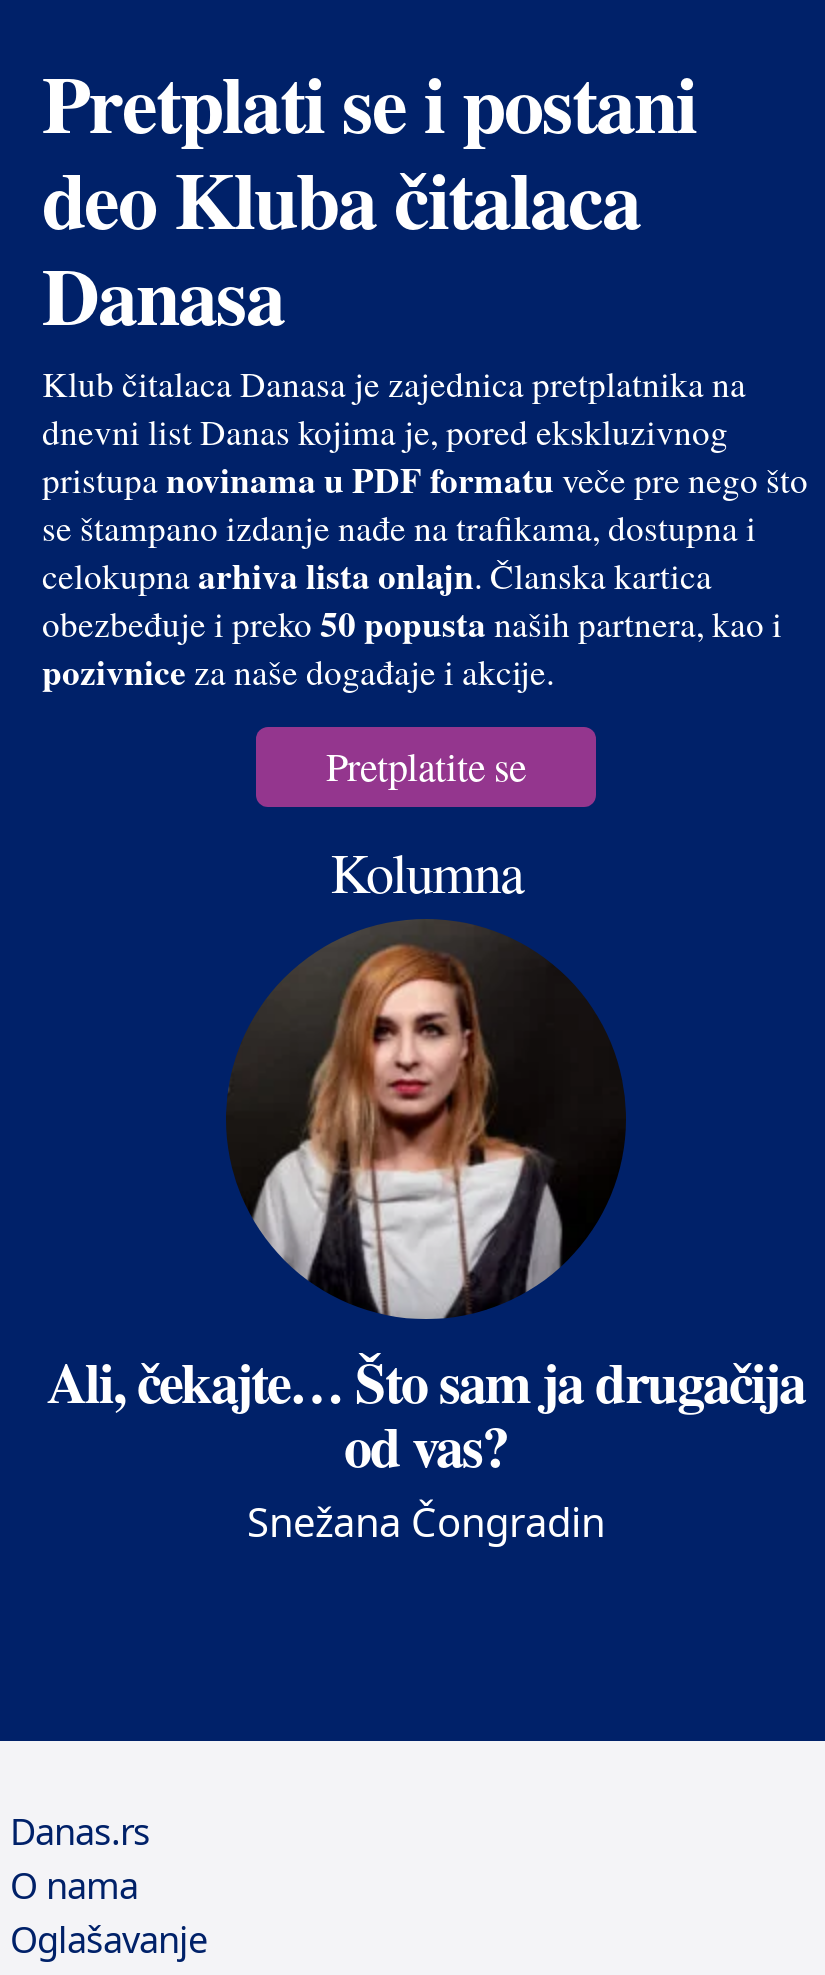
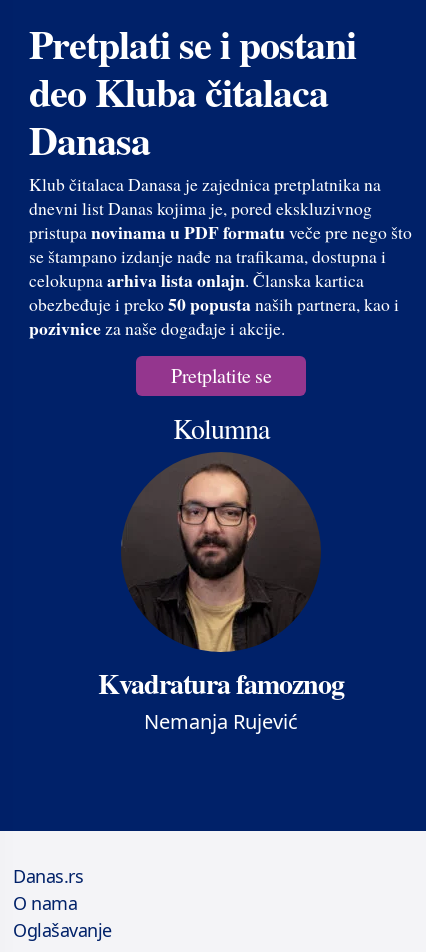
- [image]
- Ali, čekajte… Što sam ja drugačija
- od vas?
- Snežana Čongradin
+ [image]
+ Kvadratura famoznog
+ Nemanja Rujević
